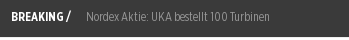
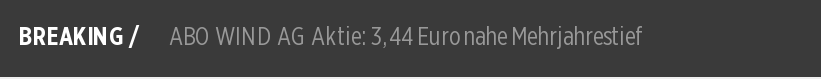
- Nordex Aktie: UKA bestellt 100 Turbinen
+ ABO WIND AG Aktie: 3,44 Euro nahe Mehrjahrestief
